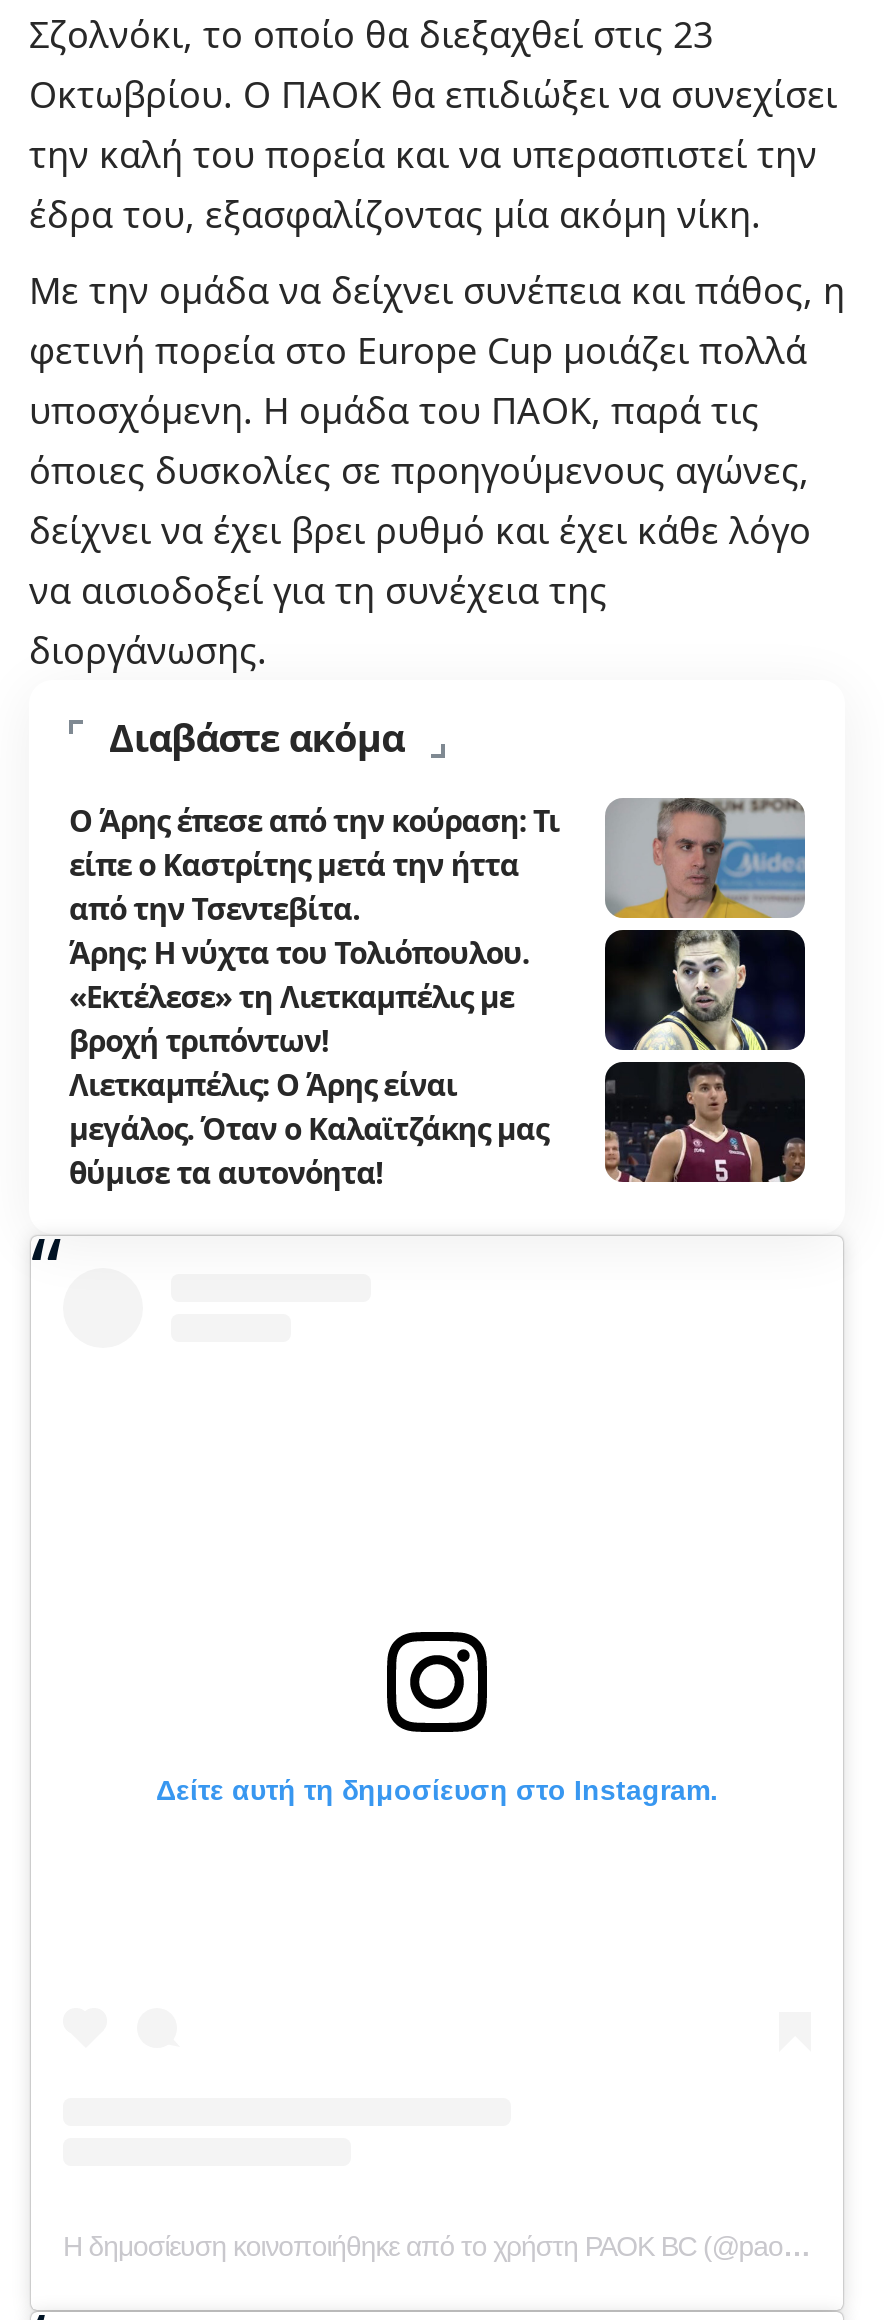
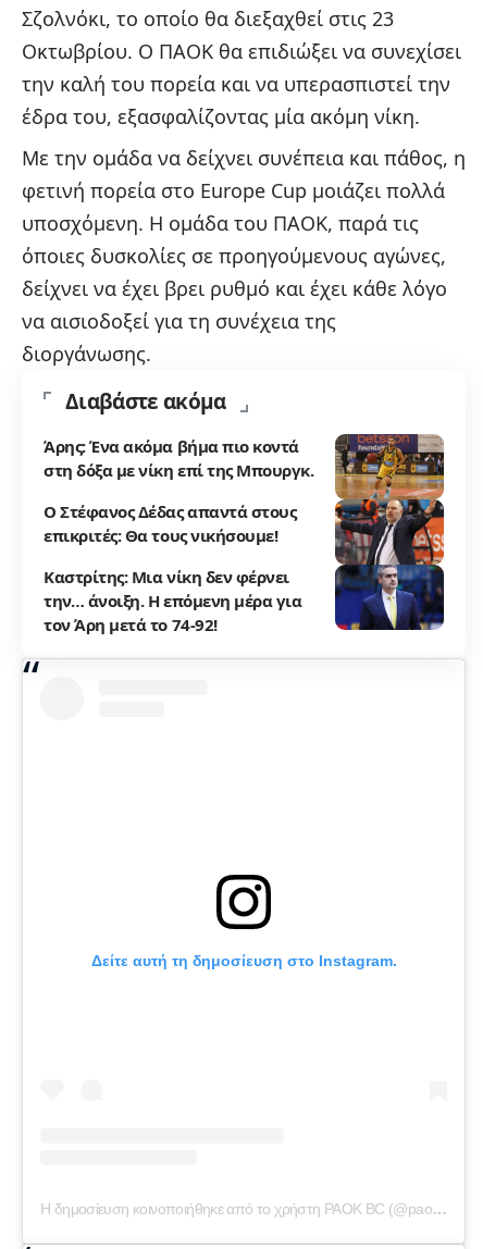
- [image]
- Ο Άρης έπεσε από την κούραση: Τι
- είπε ο Καστρίτης μετά την ήττα
- από την Τσεντεβίτα.
- Άρης: Η νύχτα του Τολιόπουλου.
- «Εκτέλεσε» τη Λιετκαμπέλις με
- βροχή τριπόντων!
- Λιετκαμπέλις: Ο Άρης είναι
- μεγάλος. Όταν ο Καλαϊτζάκης μας
- θύμισε τα αυτονόητα!
+ [image]
+ Άρης: Ένα ακόμα βήμα πιο κοντά
+ στη δόξα με νίκη επί της Μπουργκ.
+ Ο Στέφανος Δέδας απαντά στους
+ επικριτές: Θα τους νικήσουμε!
+ Καστρίτης: Μια νίκη δεν φέρνει
+ την… άνοιξη. Η επόμενη μέρα για
+ τον Άρη μετά το 74-92!
